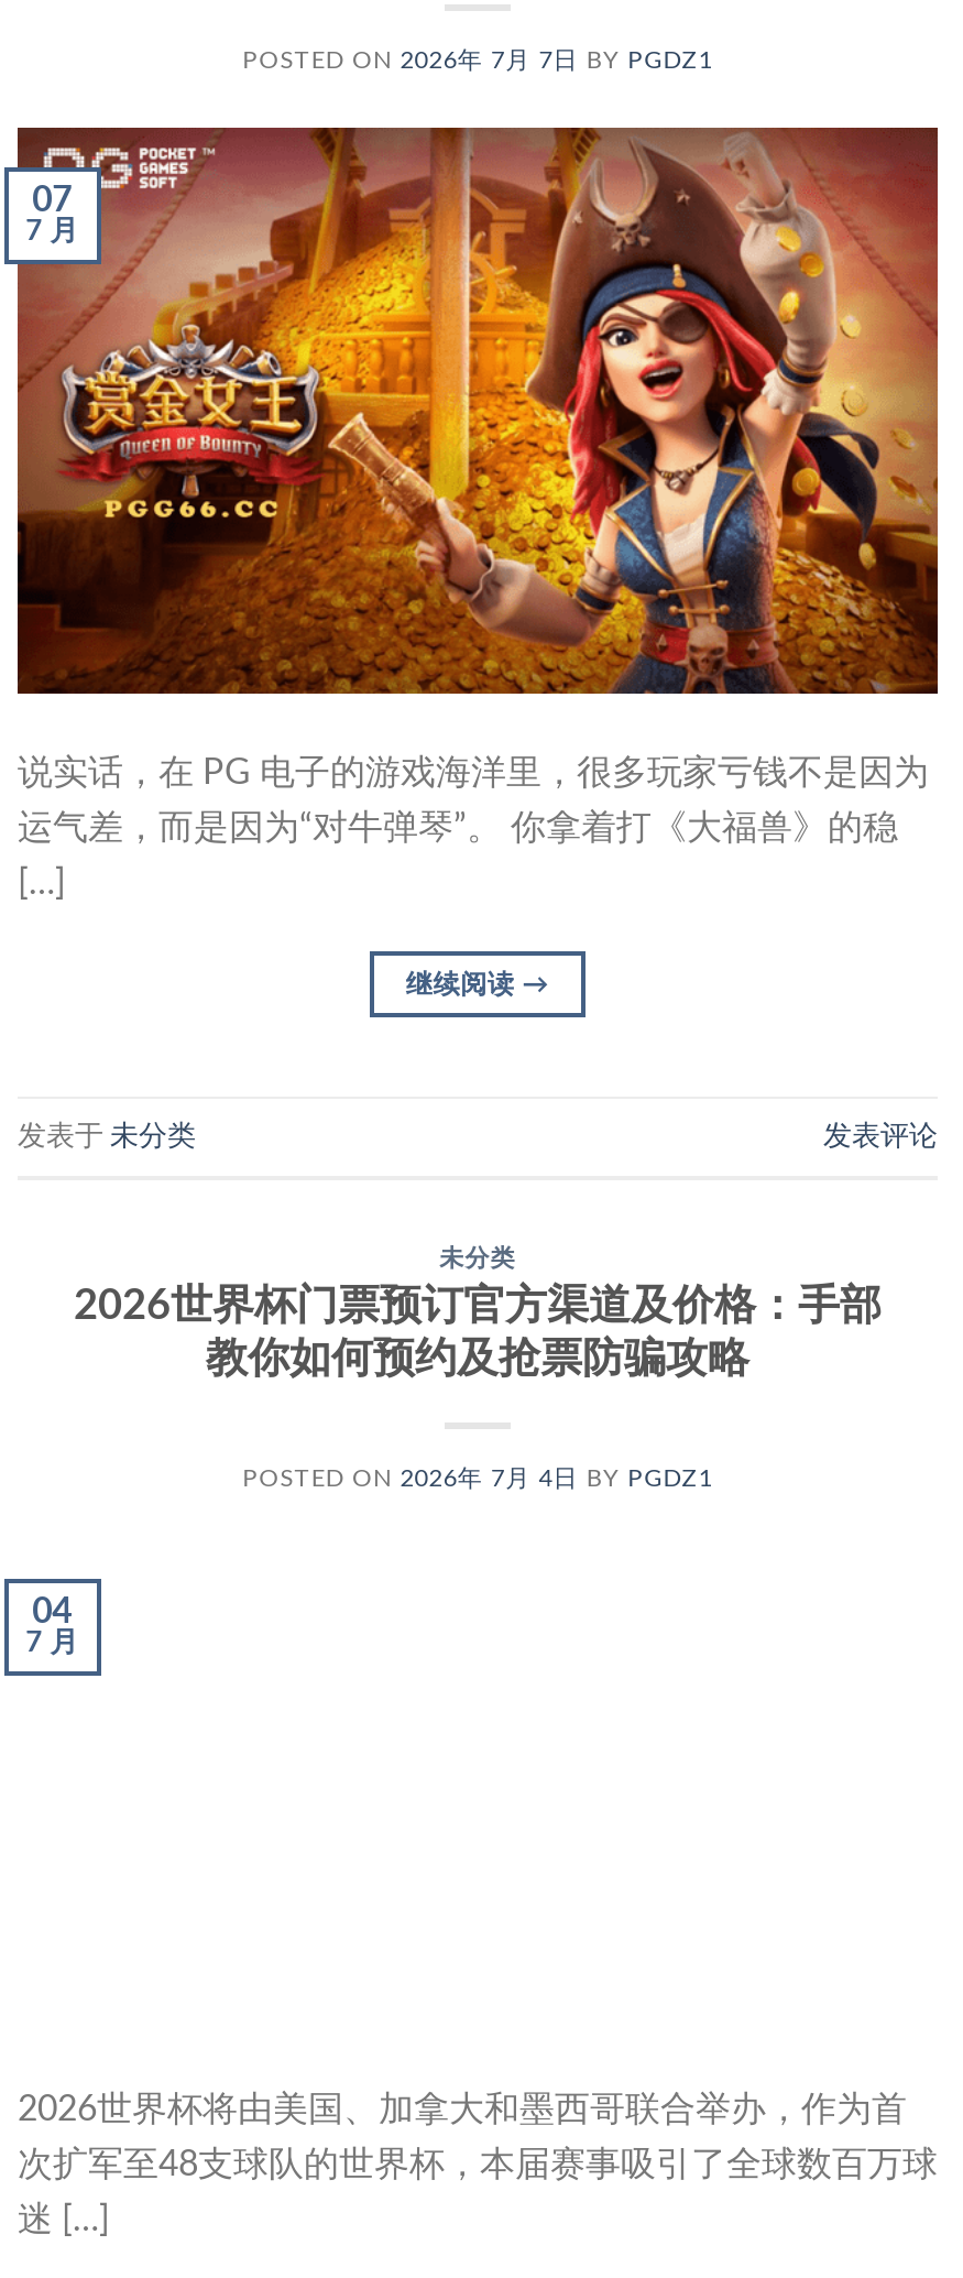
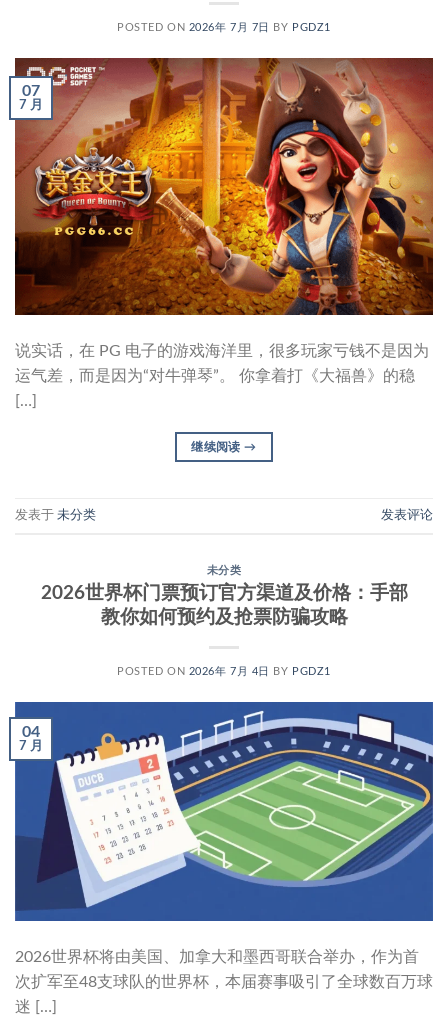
+ [image]
